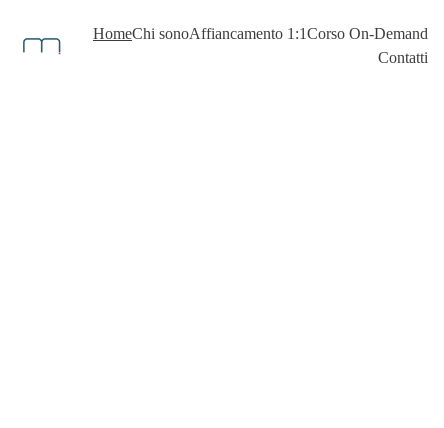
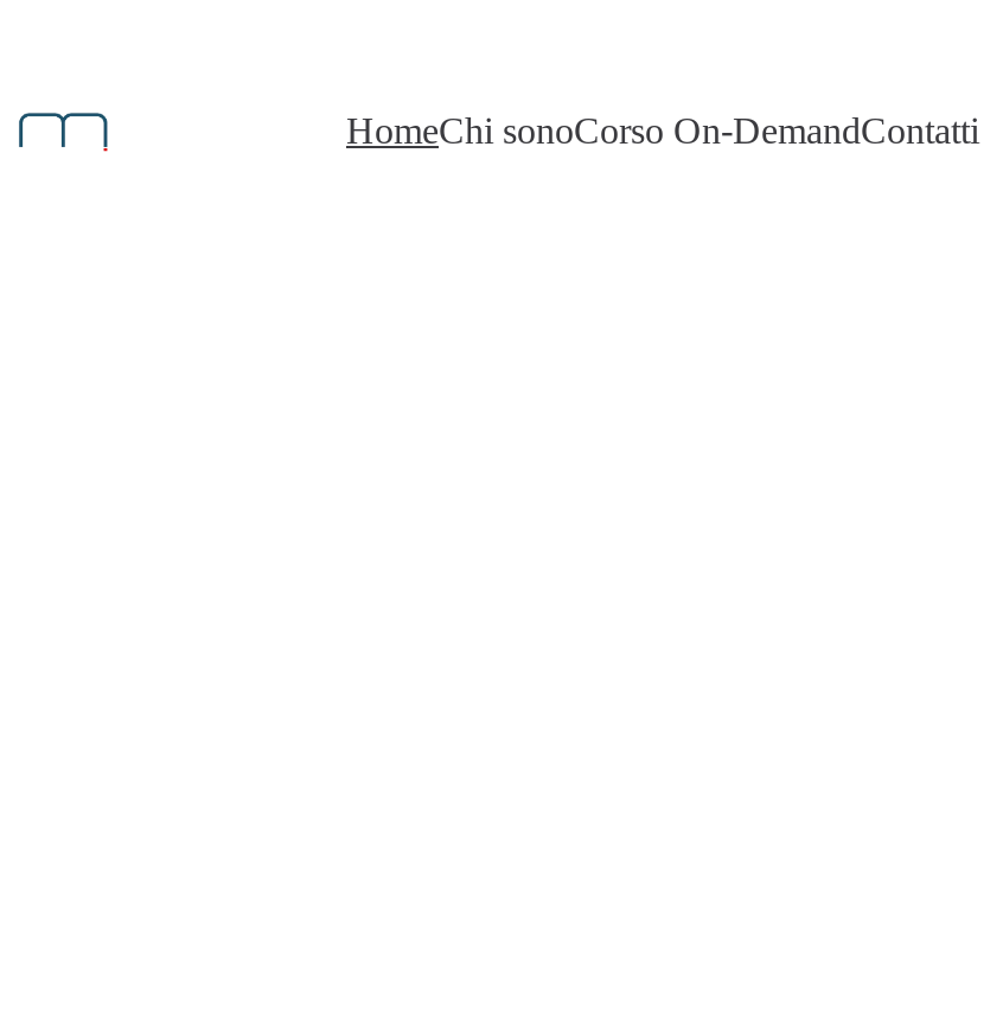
- HomeChi sonoAffiancamento 1:1Corso On-Demand
- Contatti
+ HomeChi sonoCorso On-DemandContatti
